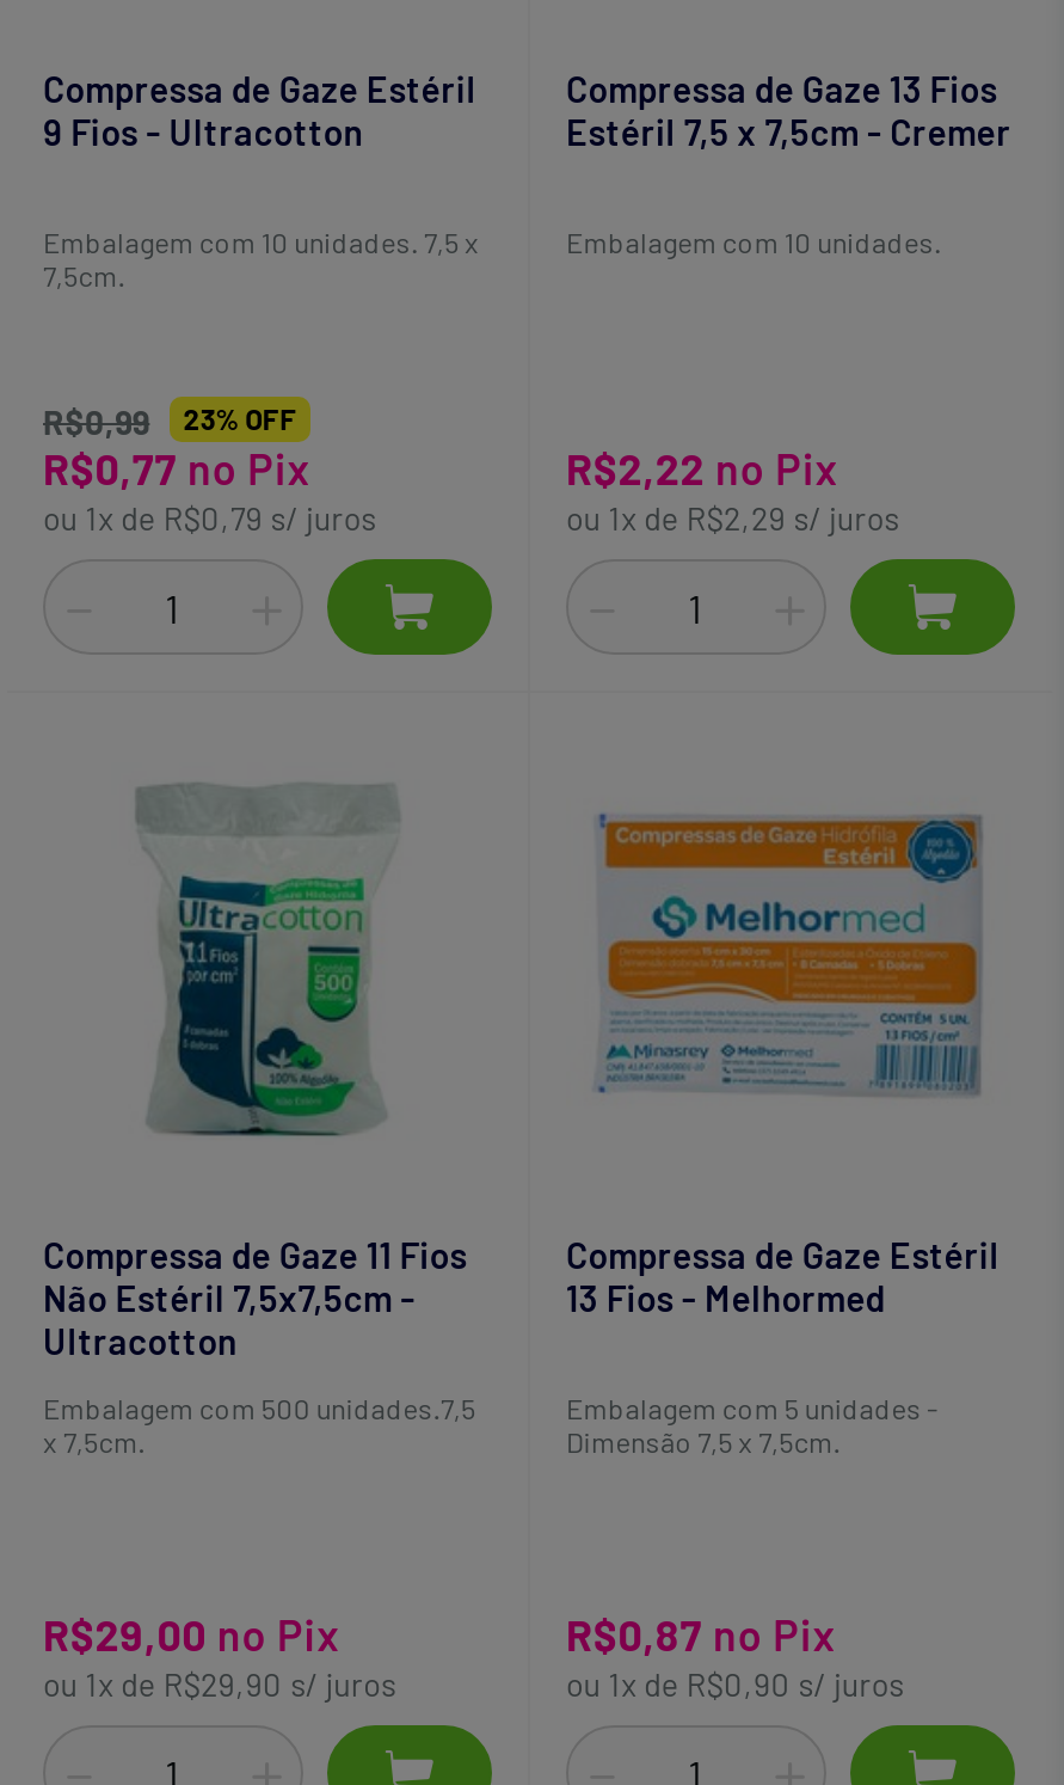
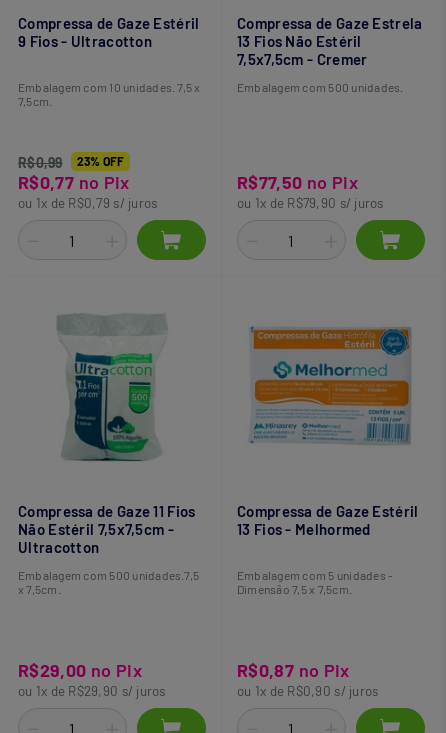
- Compressa de Gaze 13 Fios
- Estéril 7,5 x 7,5cm - Cremer
+ Compressa de Gaze Estrela
+ 13 Fios Não Estéril
+ 7,5x7,5cm - Cremer

- Embalagem com 10 unidades.
+ Embalagem com 500 unidades.

- R$2,22 no Pix
- ou 1x de R$2,29 s/ juros
+ R$77,50 no Pix
+ ou 1x de R$79,90 s/ juros
